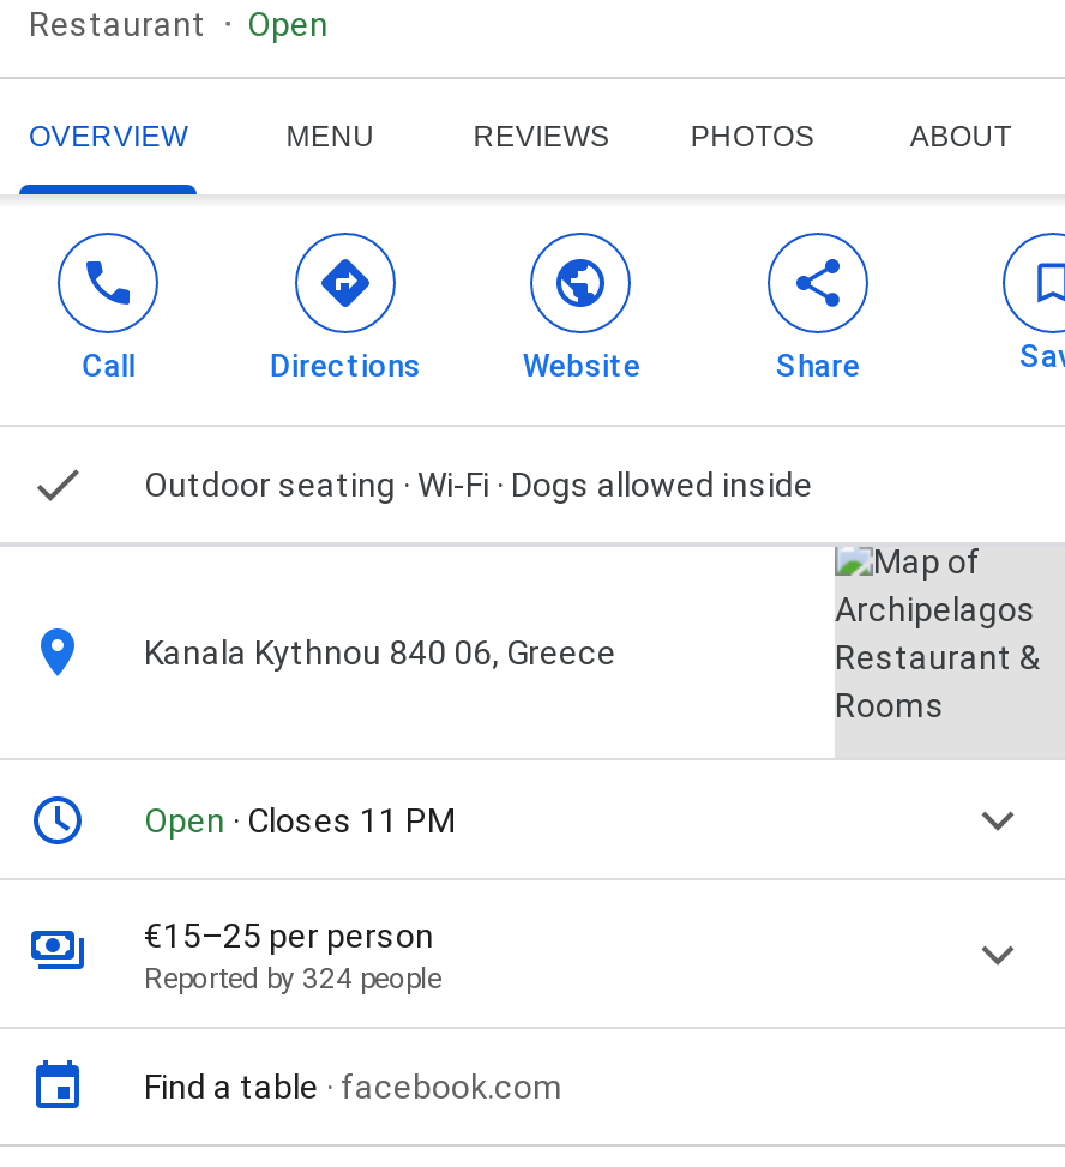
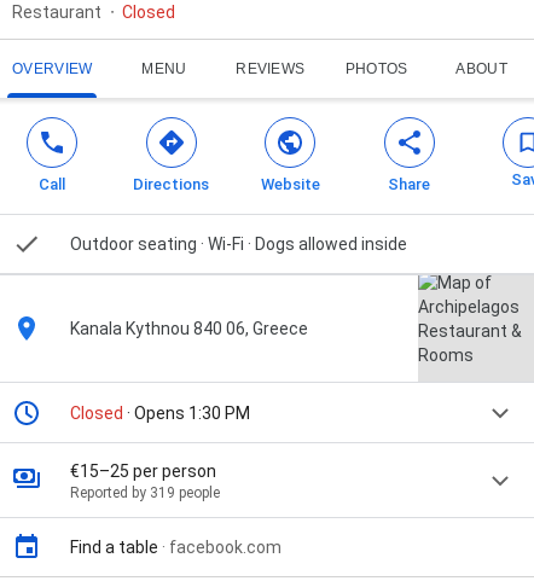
- Open
+ Closed

- Open · Closes 11 PM
+ Closed · Opens 1:30 PM

- Reported by 324 people
+ Reported by 319 people
